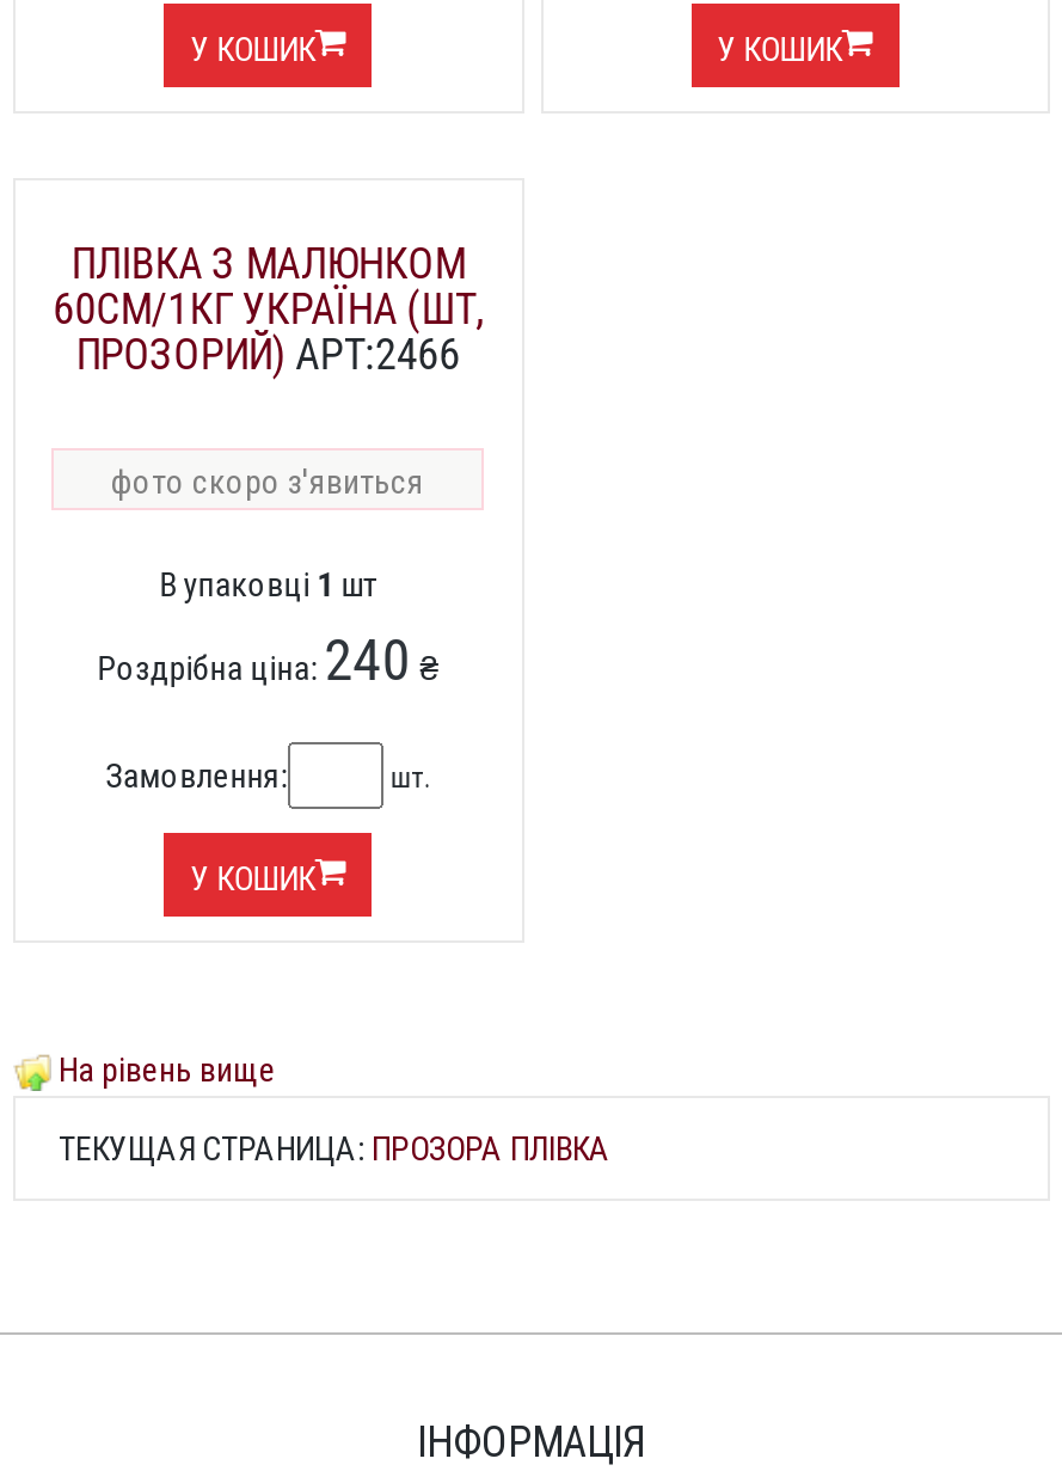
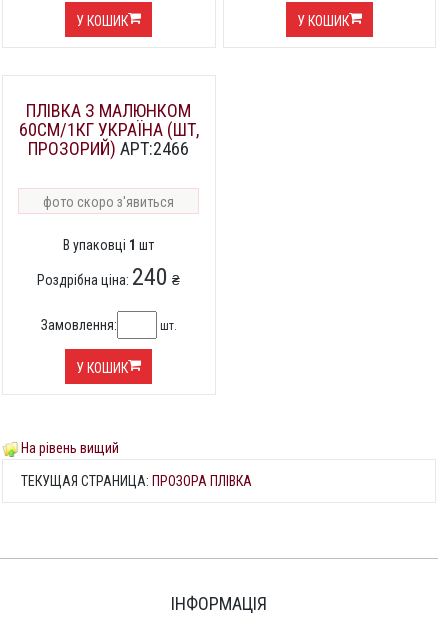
- На рівень вище
+ На рівень вищий
